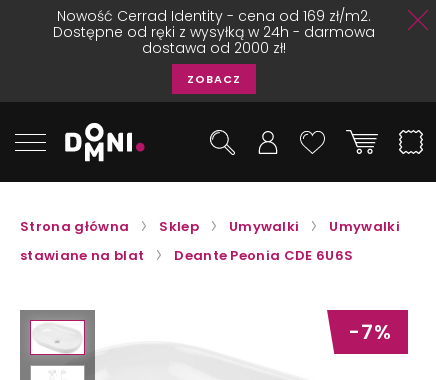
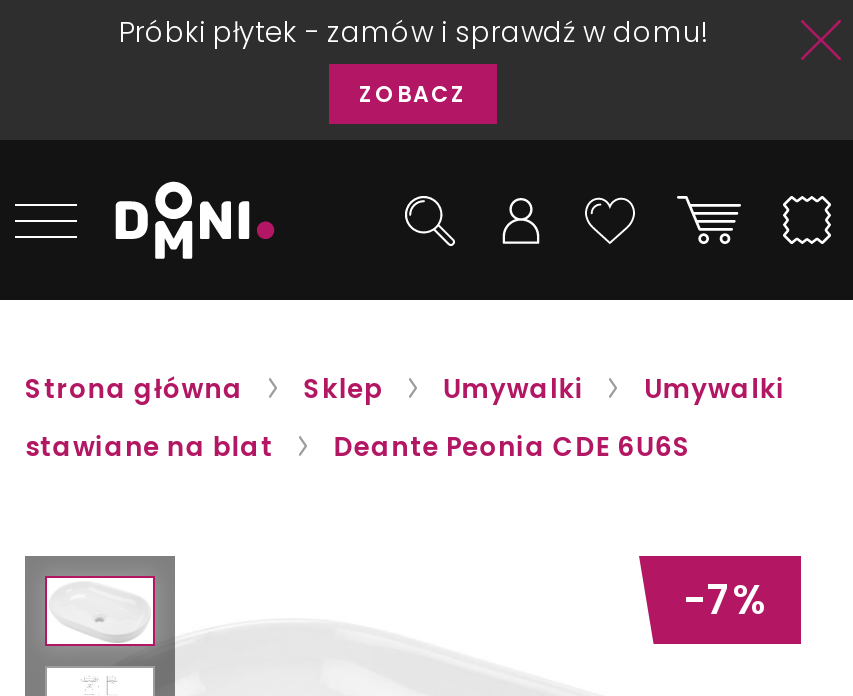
- Nowość Cerrad Identity - cena od 169 zł/m2.
- Dostępne od ręki z wysyłką w 24h - darmowa
- dostawa od 2000 zł!
+ Próbki płytek - zamów i sprawdź w domu!
